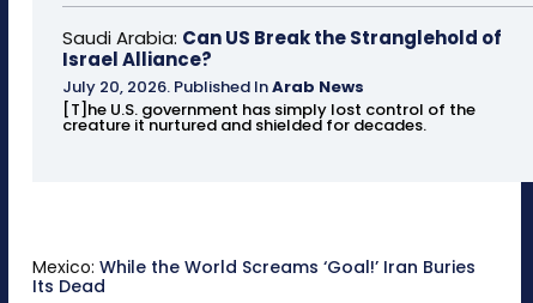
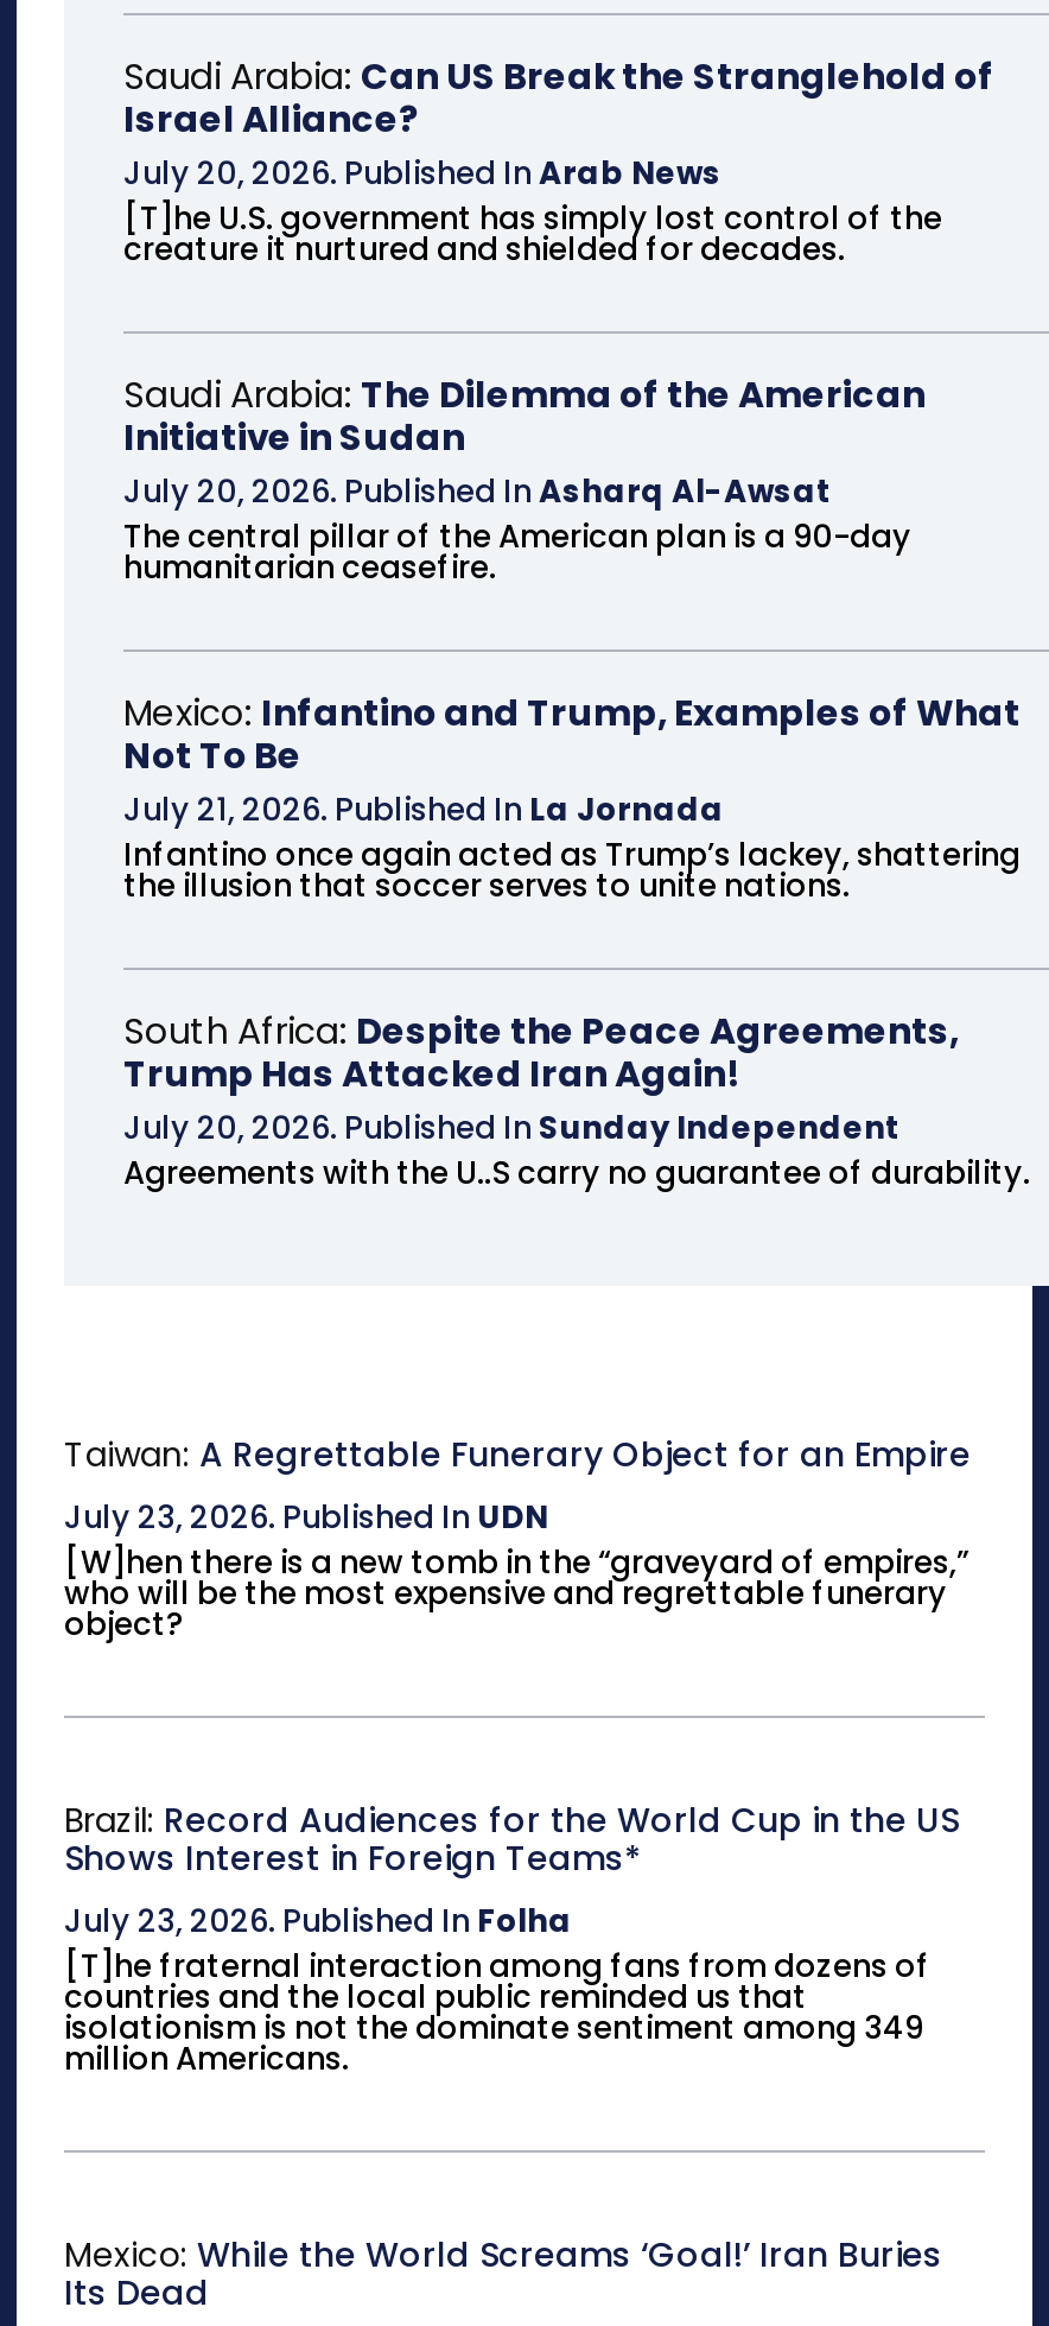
+ Taiwan: A Regrettable Funerary Object for an Empire
+ July 23, 2026. Published In UDN
+ [W]hen there is a new tomb in the “graveyard of empires,”
+ who will be the most expensive and regrettable funerary
+ object?

+ Brazil: Record Audiences for the World Cup in the US
+ Shows Interest in Foreign Teams*
+ July 23, 2026. Published In Folha
+ [T]he fraternal interaction among fans from dozens of
+ countries and the local public reminded us that
+ isolationism is not the dominate sentiment among 349
+ million Americans.

+ Saudi Arabia: The Dilemma of the American
+ Initiative in Sudan
+ July 20, 2026. Published In Asharq Al-Awsat
+ The central pillar of the American plan is a 90-day
+ humanitarian ceasefire.
+ Mexico: Infantino and Trump, Examples of What
+ Not To Be
+ July 21, 2026. Published In La Jornada
+ Infantino once again acted as Trump’s lackey, shattering
+ the illusion that soccer serves to unite nations.
+ South Africa: Despite the Peace Agreements,
+ Trump Has Attacked Iran Again!
+ July 20, 2026. Published In Sunday Independent
+ Agreements with the U..S carry no guarantee of durability.
